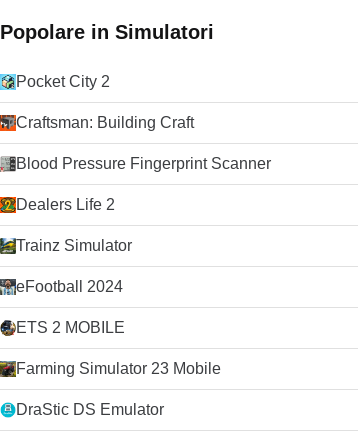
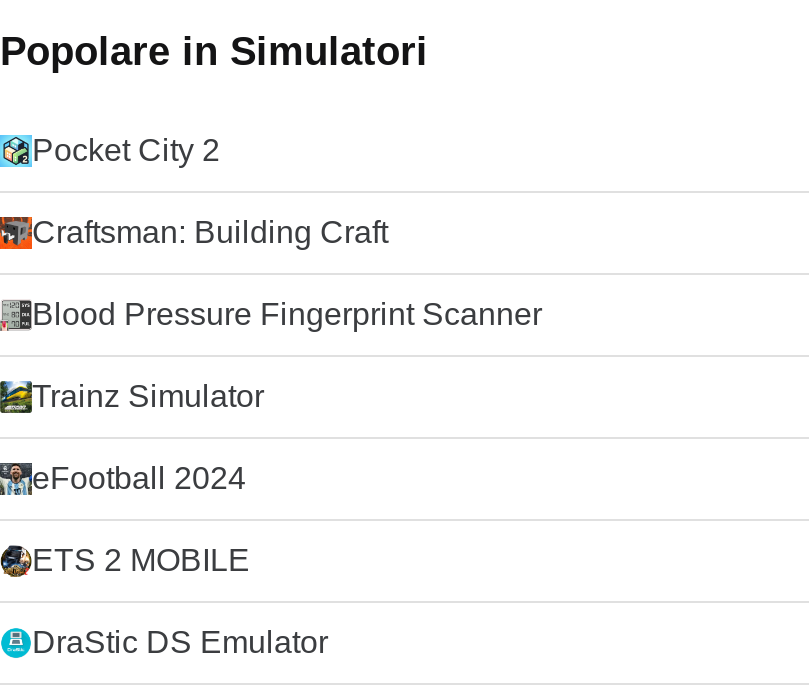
- Dealers Life 2

- Farming Simulator 23 Mobile
